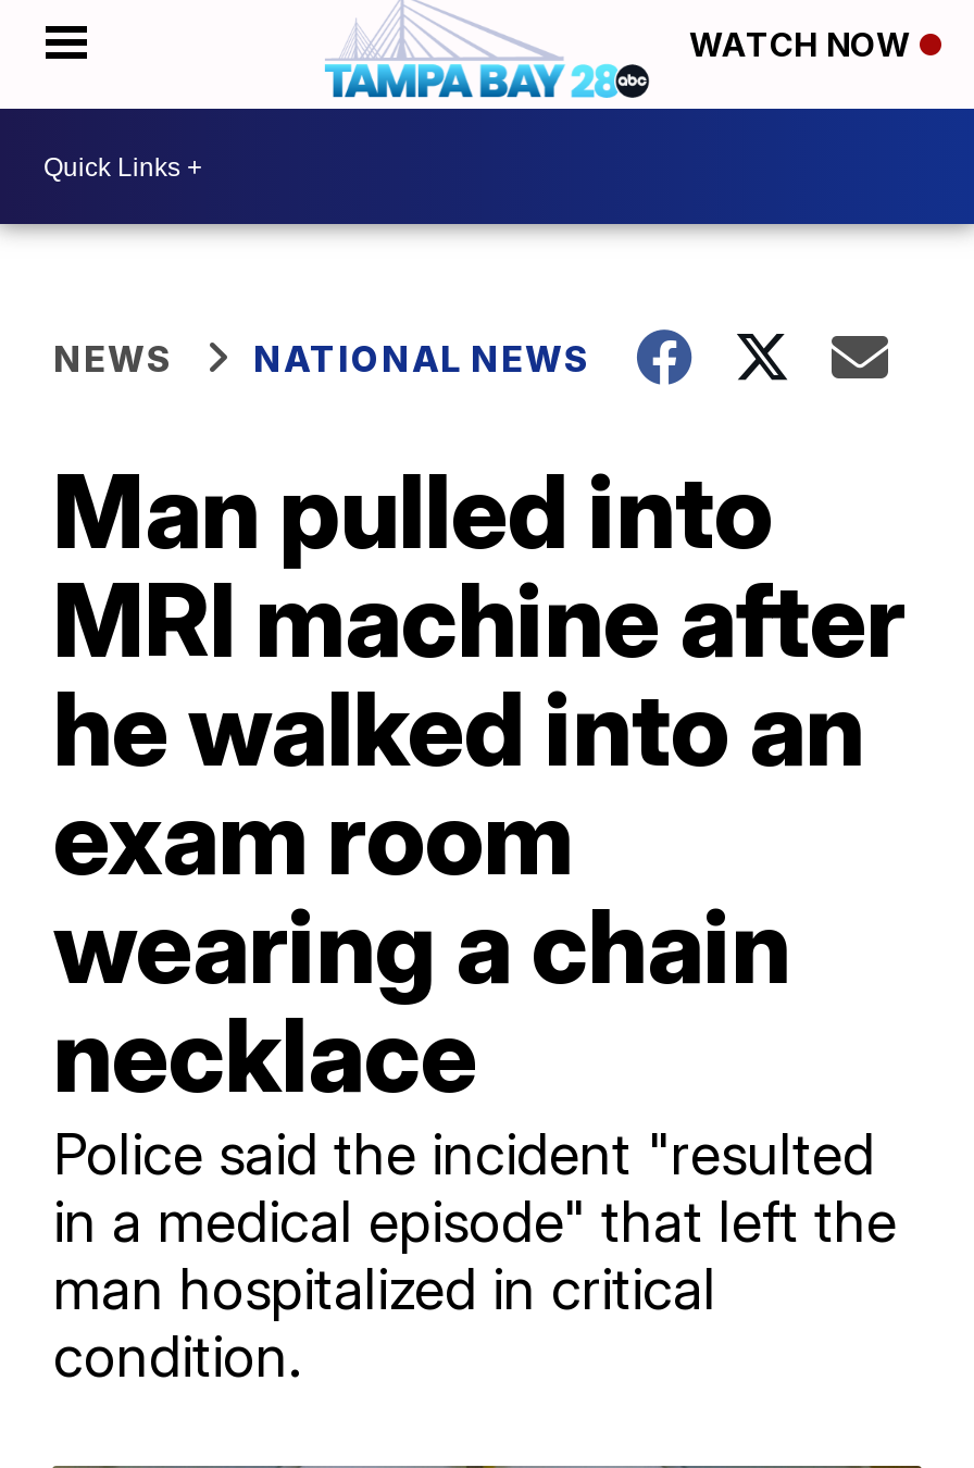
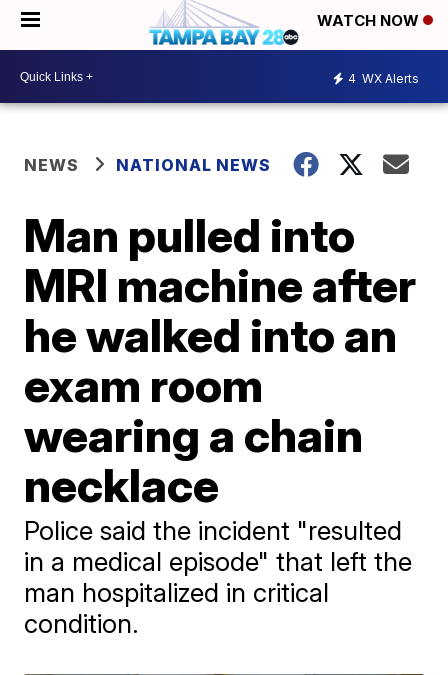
+ 4 WX Alerts
